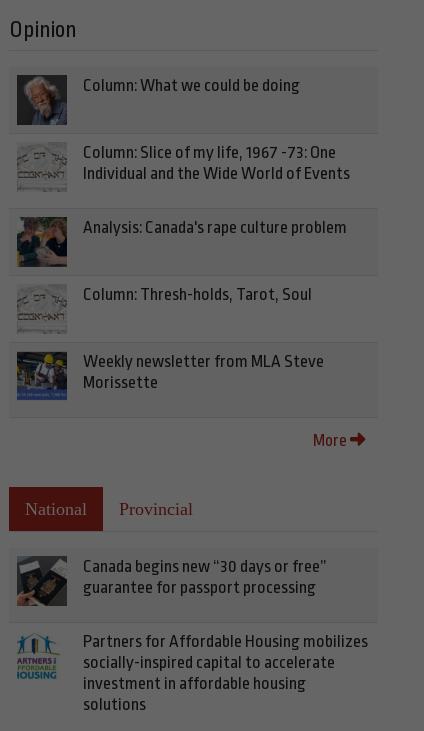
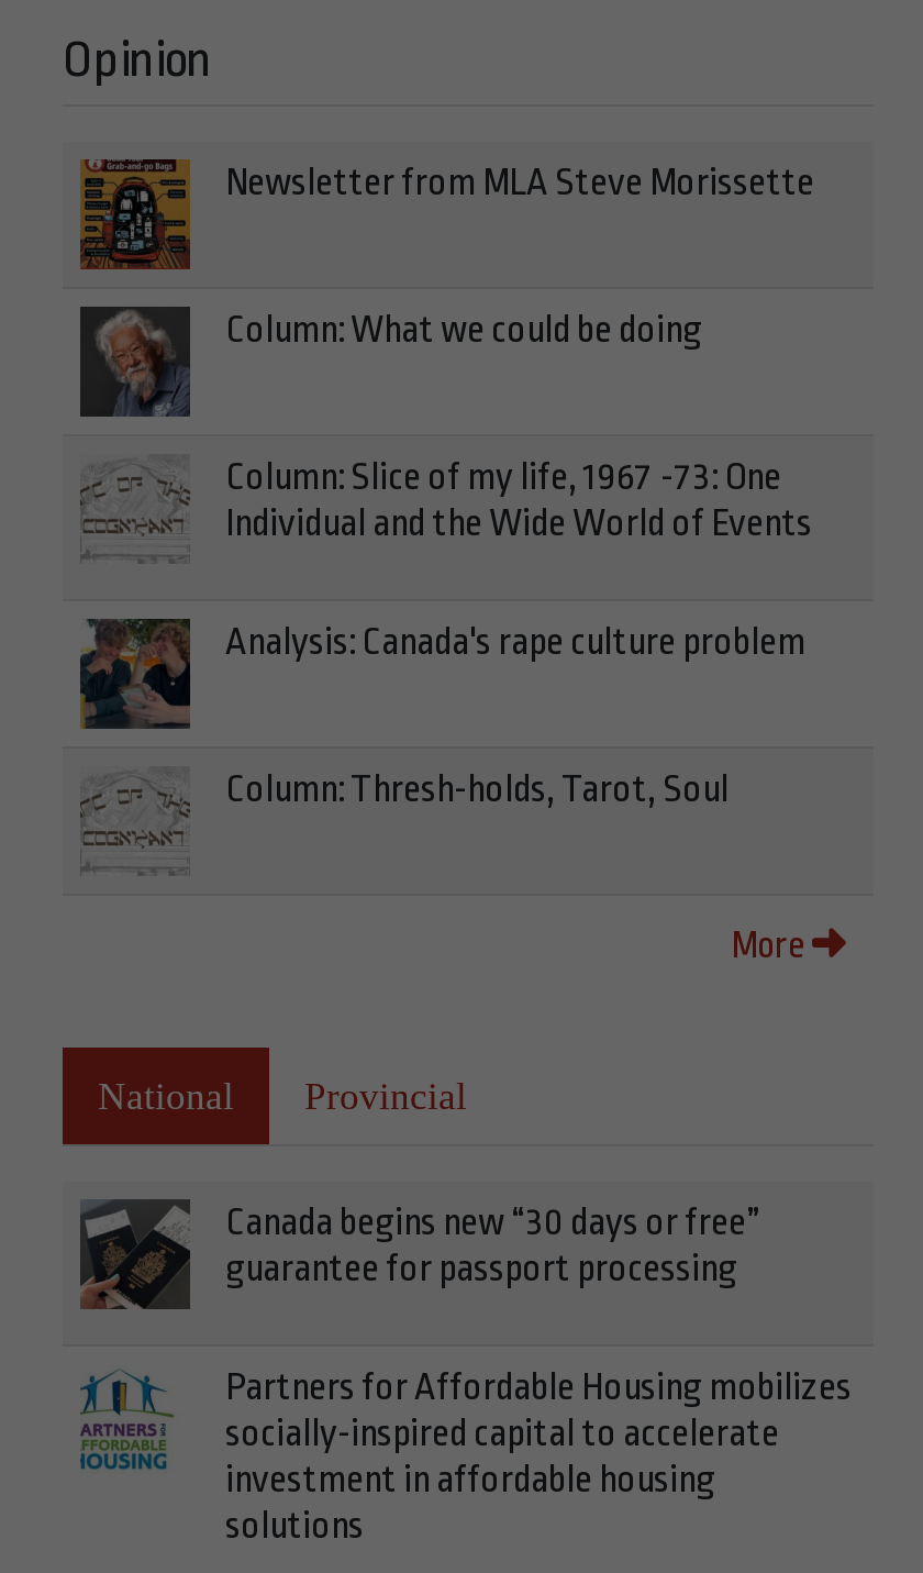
+ [image]
+ Newsletter from MLA Steve Morissette

moved down: [image] | Column: What we could be doing | Column: Slice of my life, 1967 -73: One | Individual and the Wide World of Events | Analysis: Canada's rape culture problem | Column: Thresh-holds, Tarot, Soul

- [image]
- Weekly newsletter from MLA Steve
- Morissette
